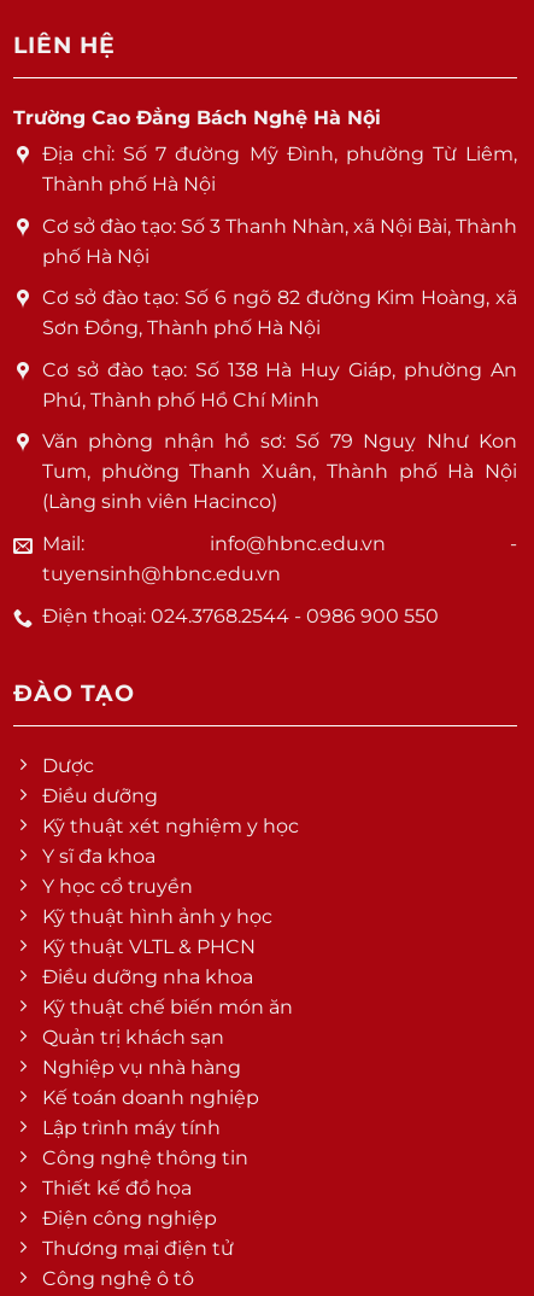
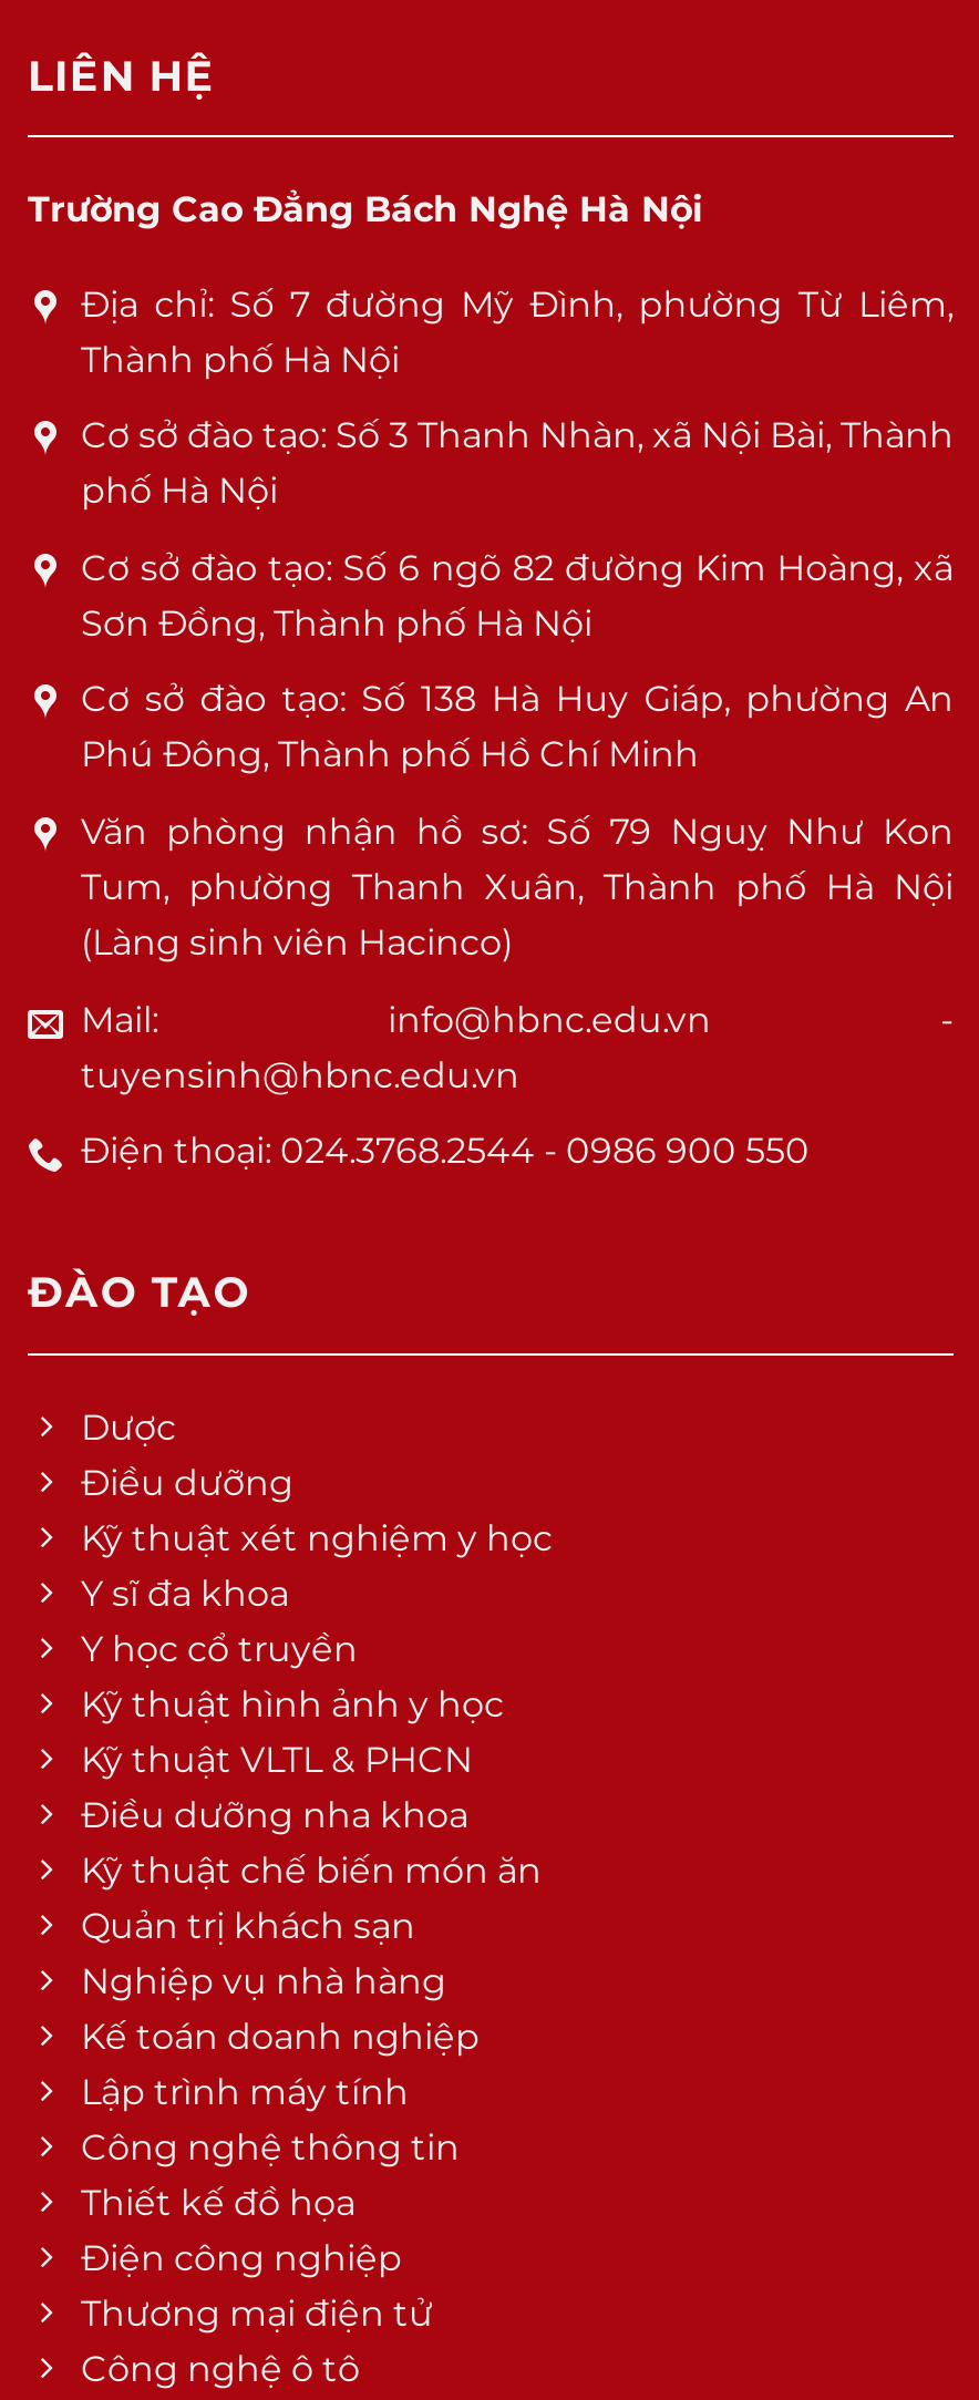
- Phú, Thành phố Hồ Chí Minh
+ Phú Đông, Thành phố Hồ Chí Minh
